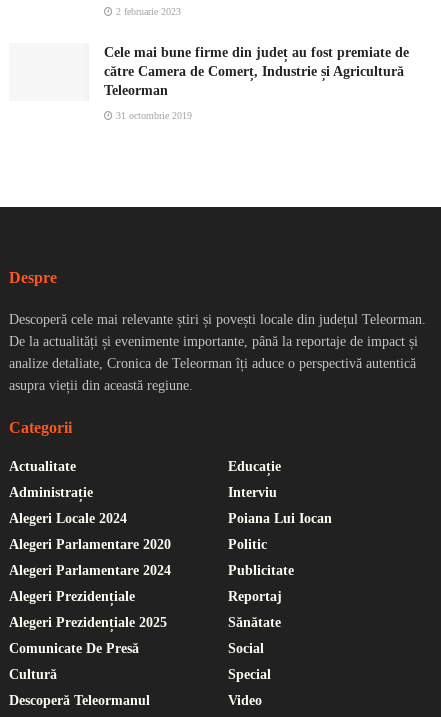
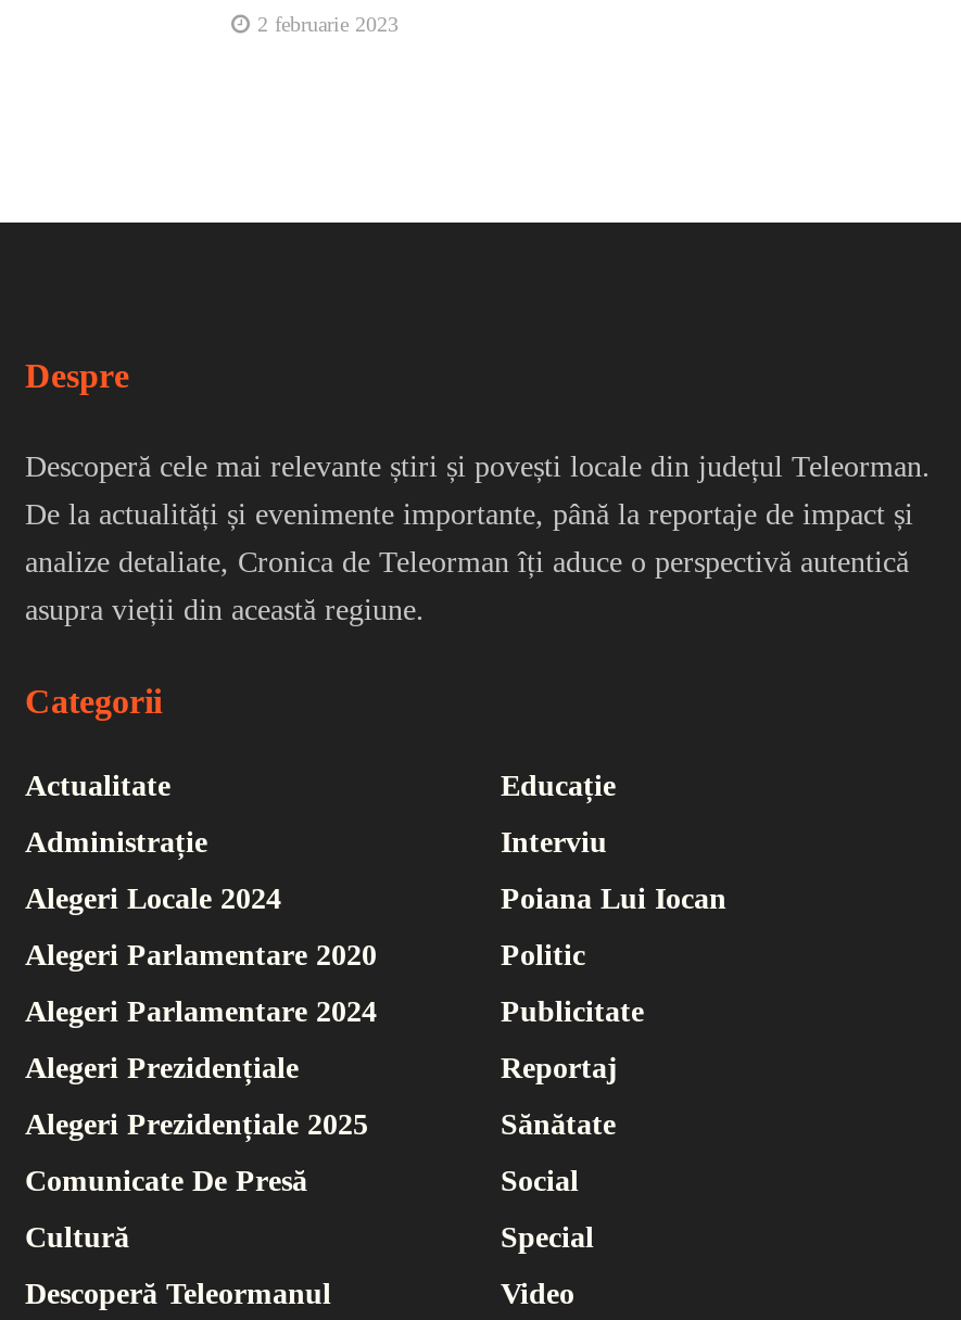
- Cele mai bune firme din județ au fost premiate de
- către Camera de Comerț, Industrie și Agricultură
- Teleorman
- 31 octombrie 2019
